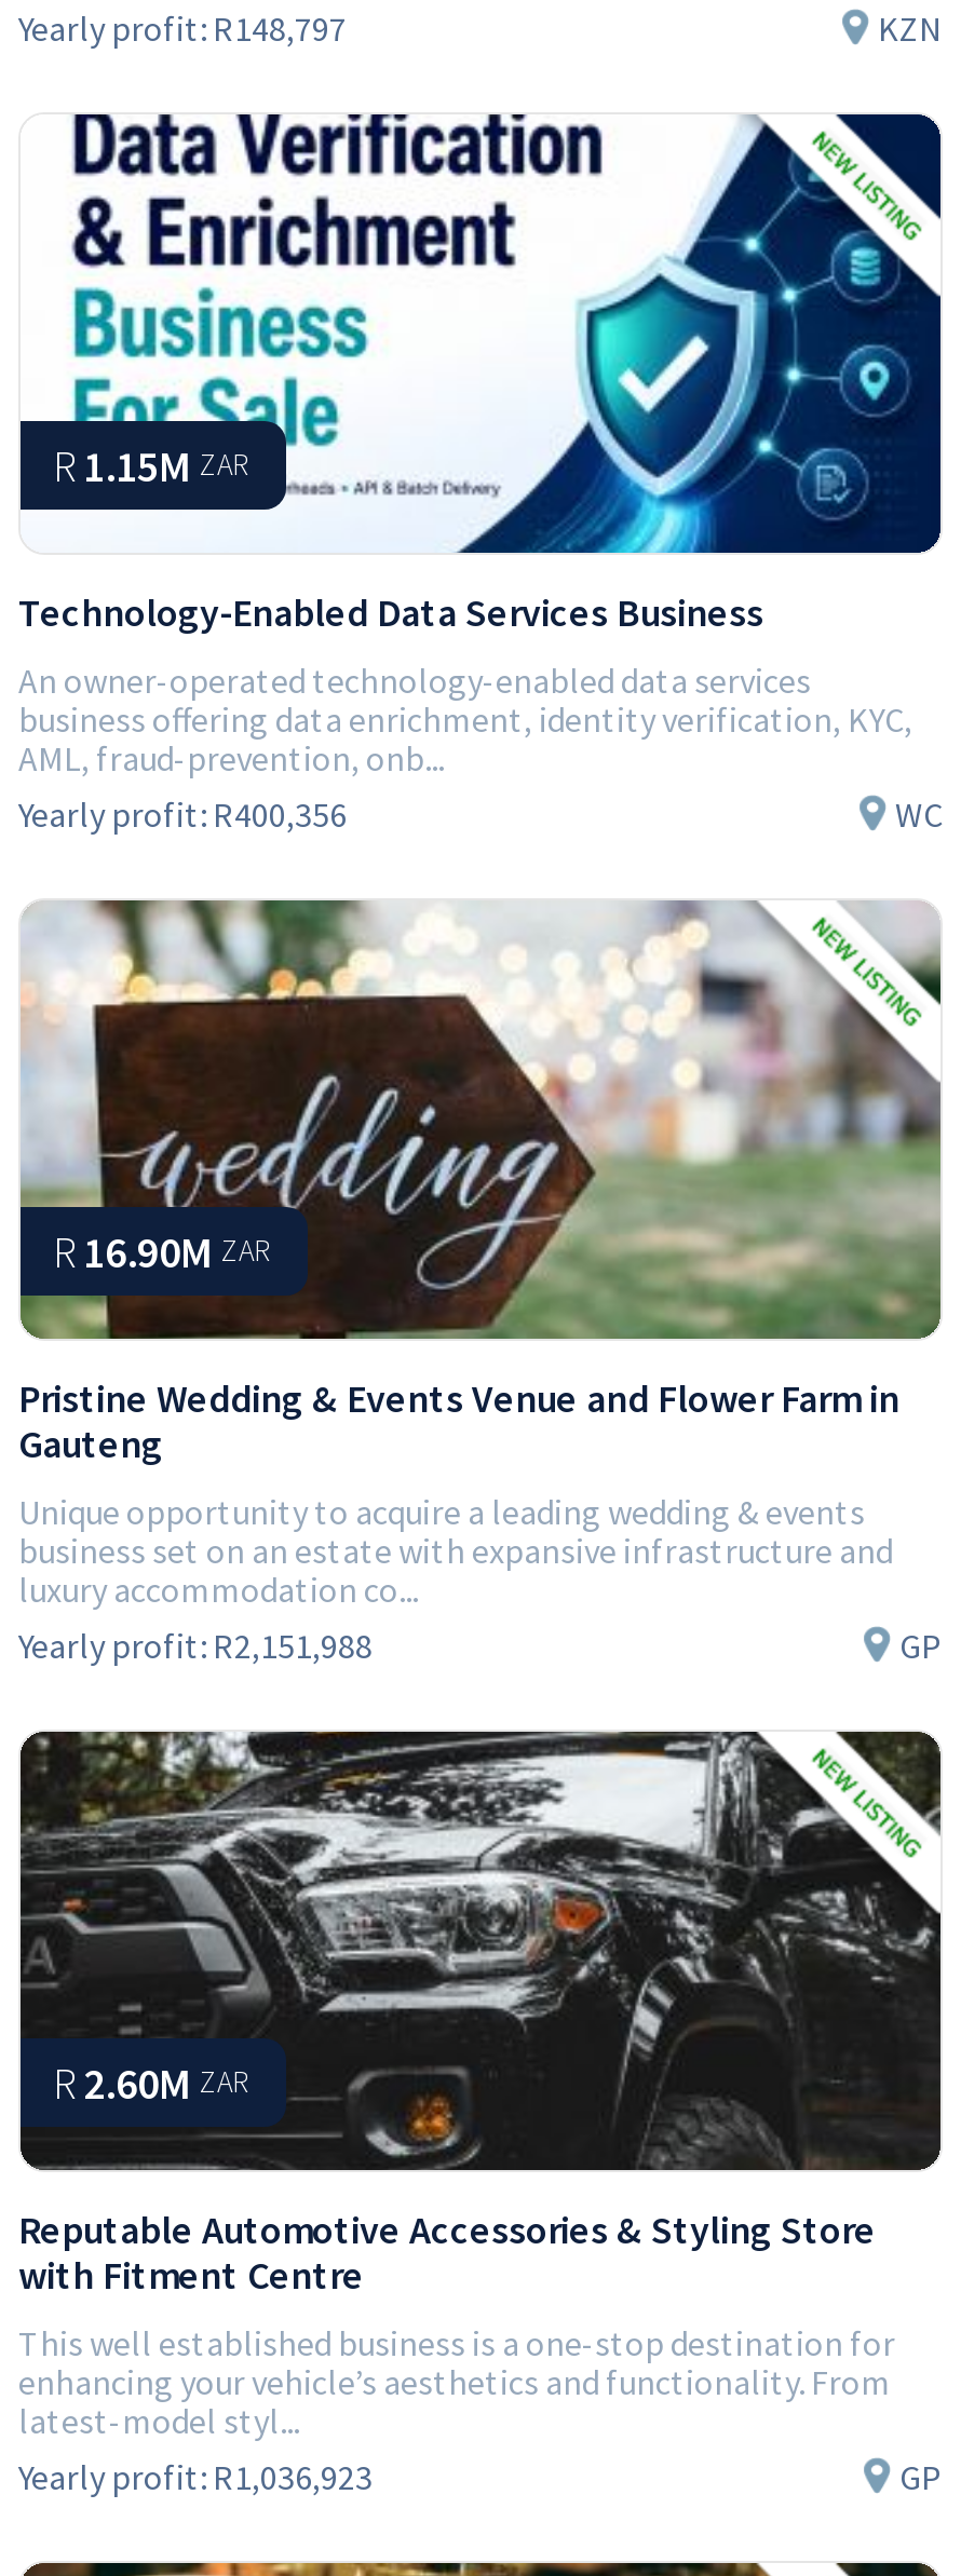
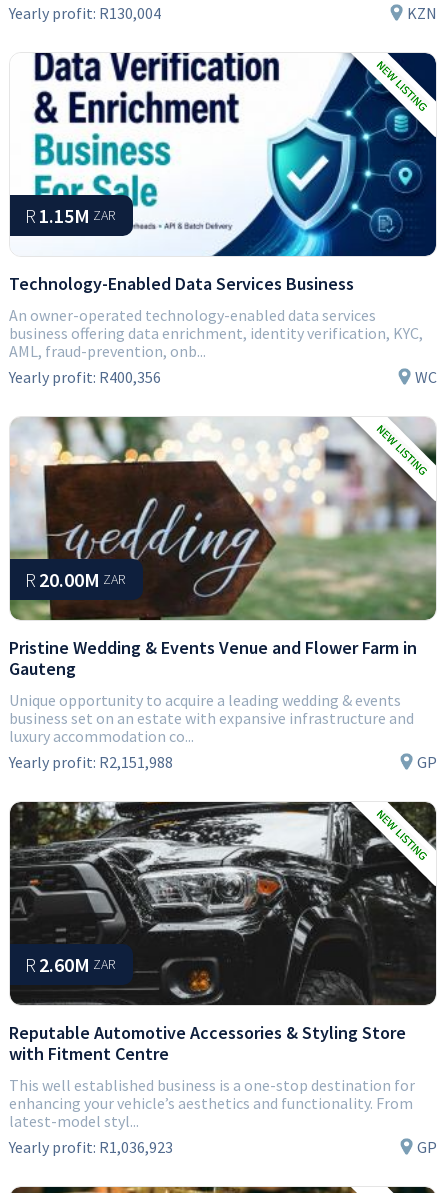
- Yearly profit: R148,797
+ Yearly profit: R130,004

- R 16.90M ZAR
+ R 20.00M ZAR
